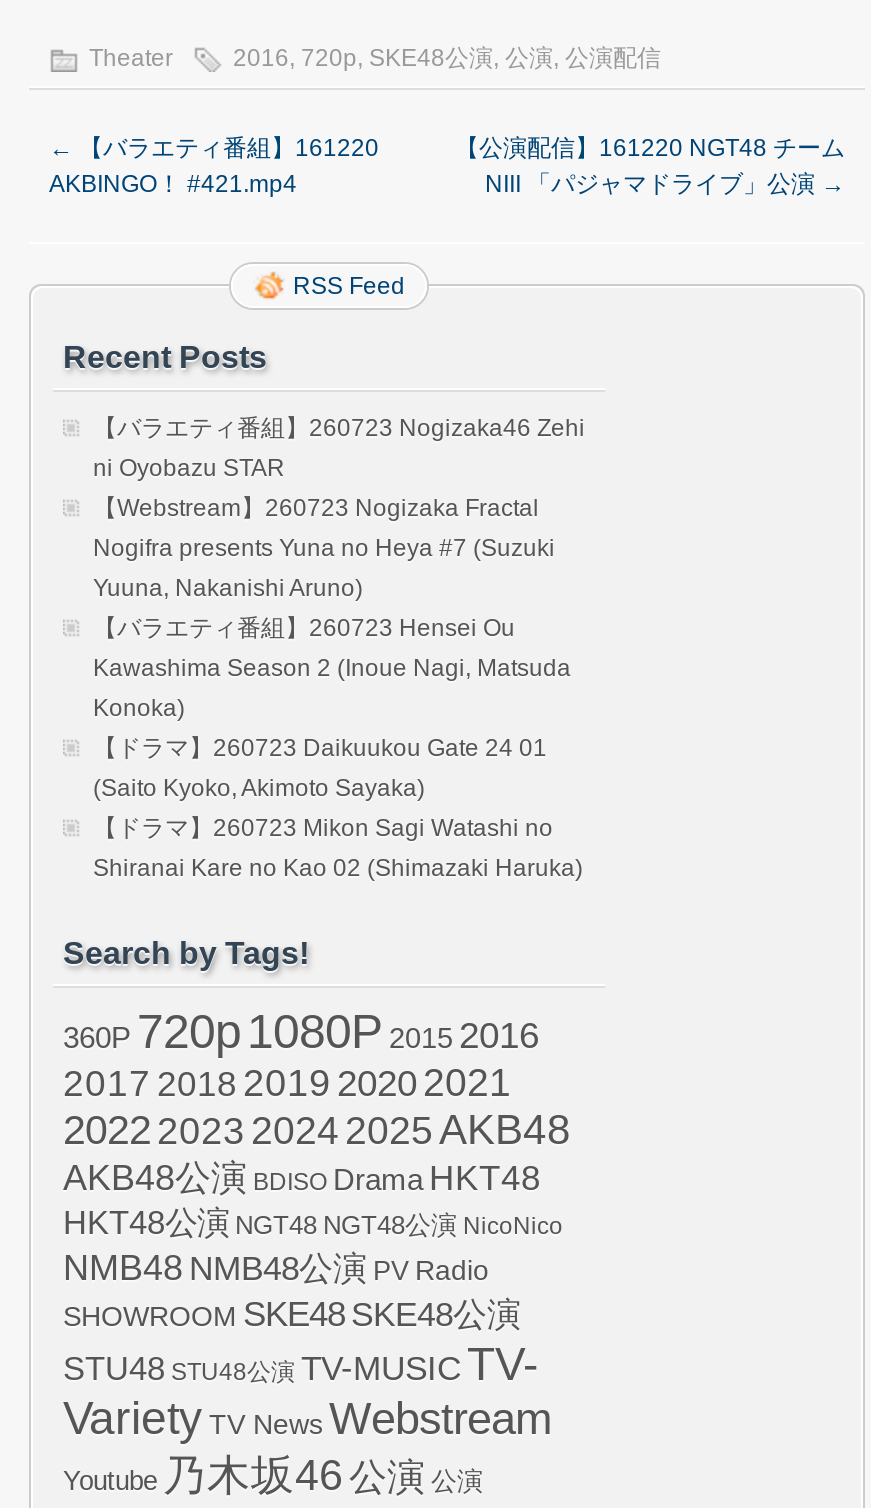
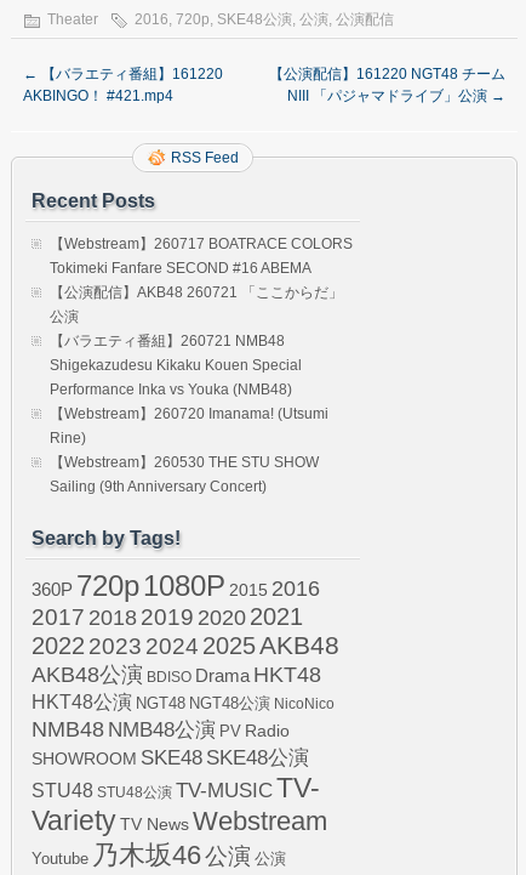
- 【バラエティ番組】260723 Nogizaka46 Zehi
- ni Oyobazu STAR
- 【Webstream】260723 Nogizaka Fractal
- Nogifra presents Yuna no Heya #7 (Suzuki
- Yuuna, Nakanishi Aruno)
- 【バラエティ番組】260723 Hensei Ou
- Kawashima Season 2 (Inoue Nagi, Matsuda
- Konoka)
- 【ドラマ】260723 Daikuukou Gate 24 01
- (Saito Kyoko, Akimoto Sayaka)
- 【ドラマ】260723 Mikon Sagi Watashi no
- Shiranai Kare no Kao 02 (Shimazaki Haruka)
+ 【Webstream】260717 BOATRACE COLORS
+ Tokimeki Fanfare SECOND #16 ABEMA
+ 【公演配信】AKB48 260721 「ここからだ」
+ 公演
+ 【バラエティ番組】260721 NMB48
+ Shigekazudesu Kikaku Kouen Special
+ Performance Inka vs Youka (NMB48)
+ 【Webstream】260720 Imanama! (Utsumi
+ Rine)
+ 【Webstream】260530 THE STU SHOW
+ Sailing (9th Anniversary Concert)
